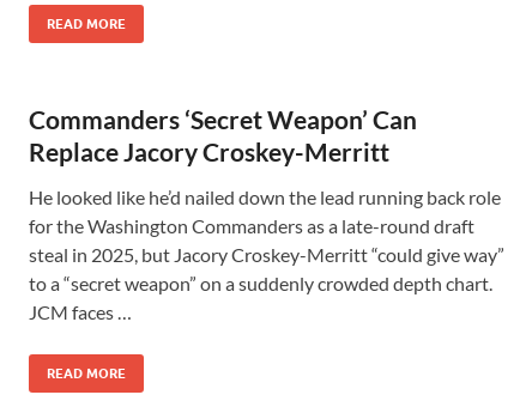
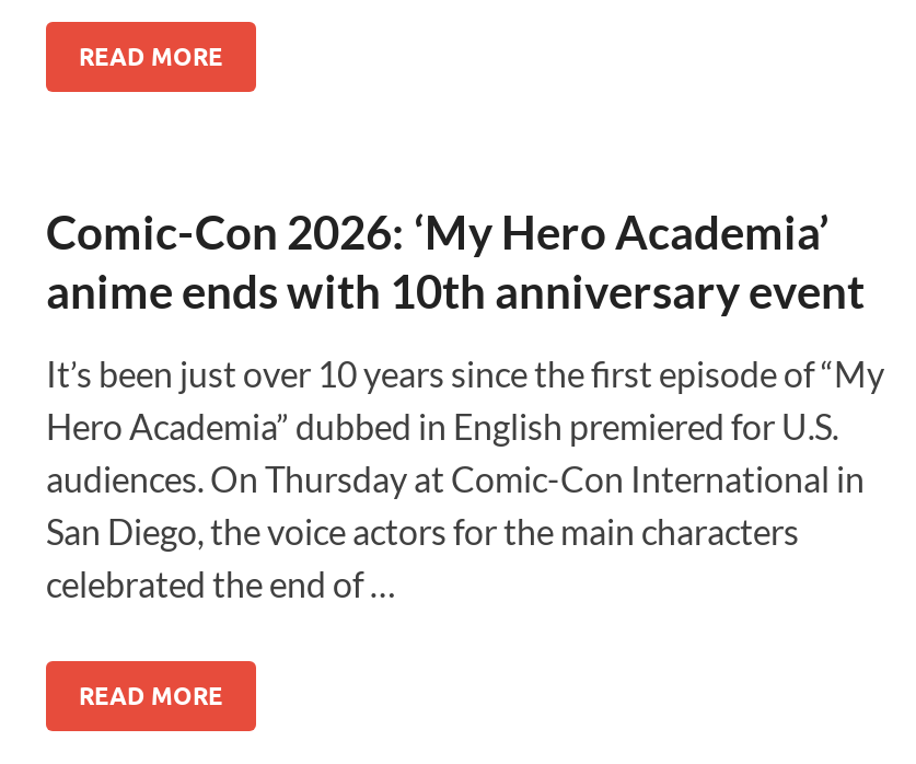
- Commanders ‘Secret Weapon’ Can
- Replace Jacory Croskey-Merritt
+ Comic-Con 2026: ‘My Hero Academia’
+ anime ends with 10th anniversary event

- He looked like he’d nailed down the lead running back role
- for the Washington Commanders as a late-round draft
- steal in 2025, but Jacory Croskey-Merritt “could give way”
- to a “secret weapon” on a suddenly crowded depth chart.
- JCM faces …
+ It’s been just over 10 years since the first episode of “My
+ Hero Academia” dubbed in English premiered for U.S.
+ audiences. On Thursday at Comic-Con International in
+ San Diego, the voice actors for the main characters
+ celebrated the end of …
